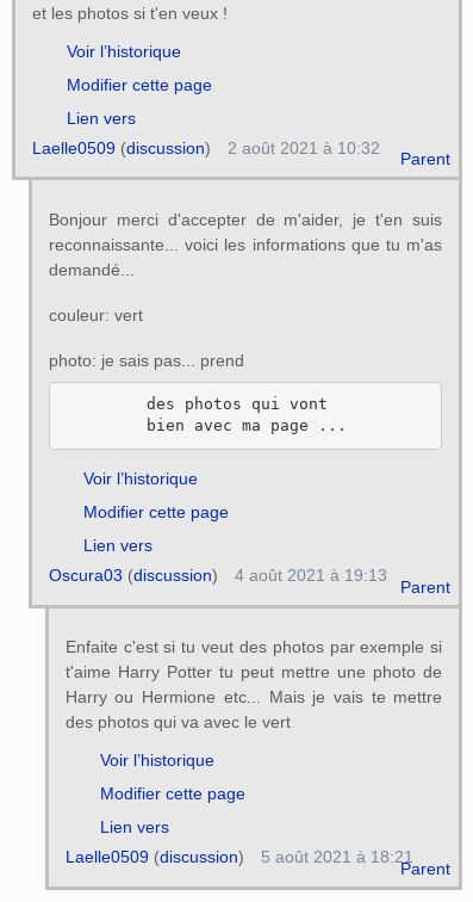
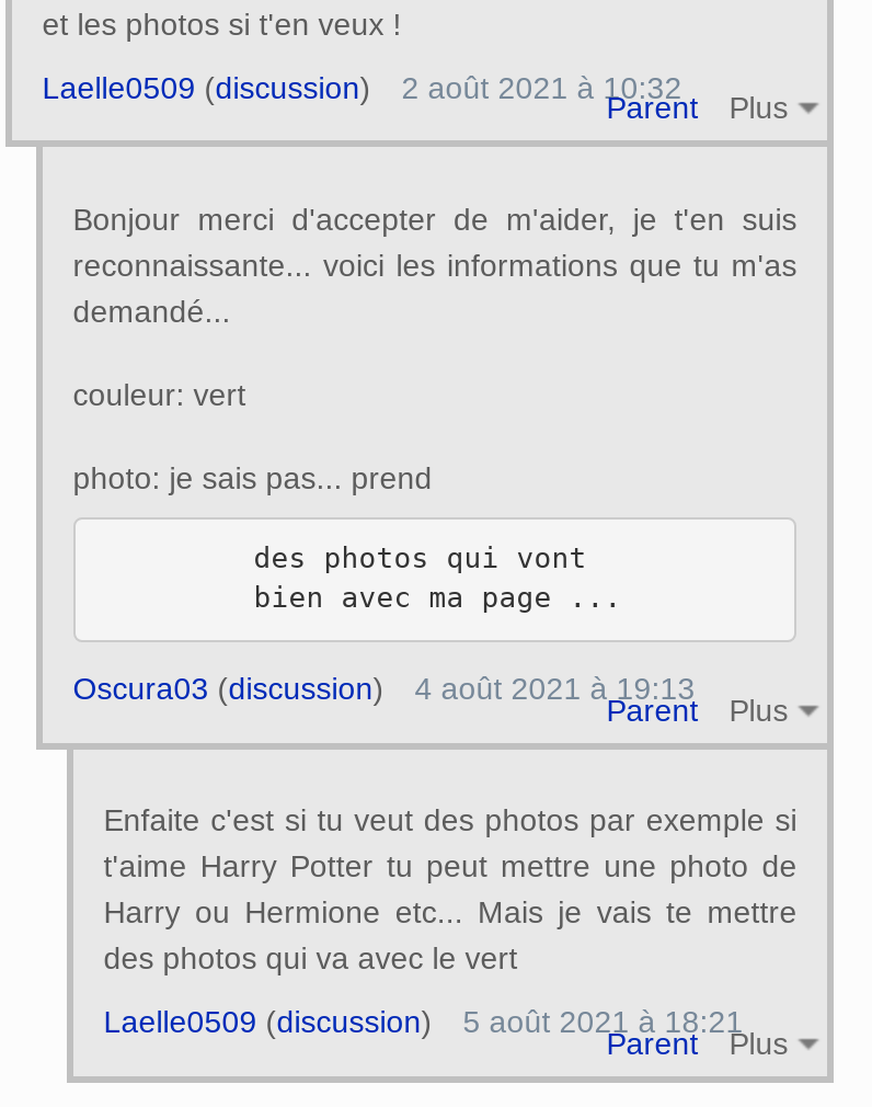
- Voir l’historique
- Modifier cette page
- Lien vers
+ Plus

- Voir l’historique
- Modifier cette page
- Lien vers
+ Plus

- Voir l’historique
- Modifier cette page
- Lien vers
+ Plus
